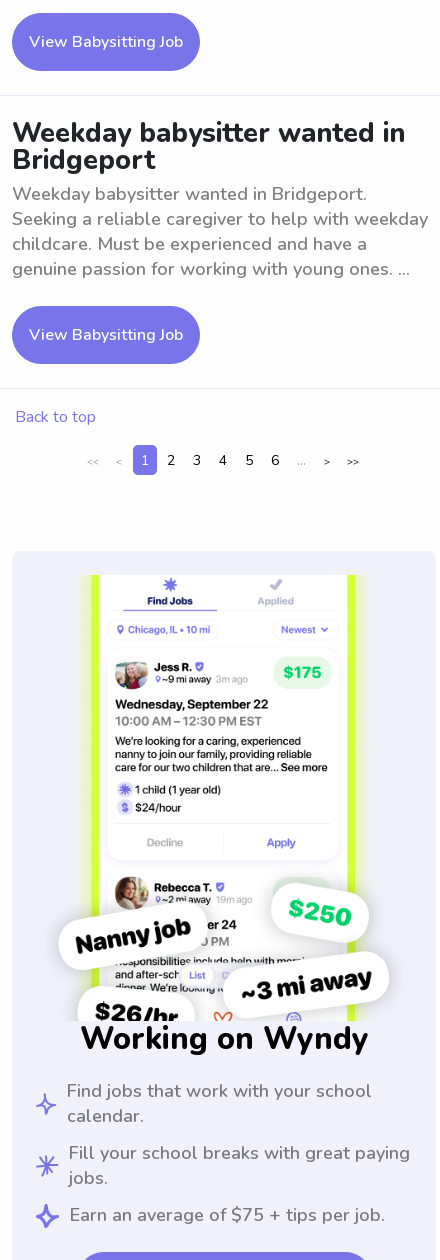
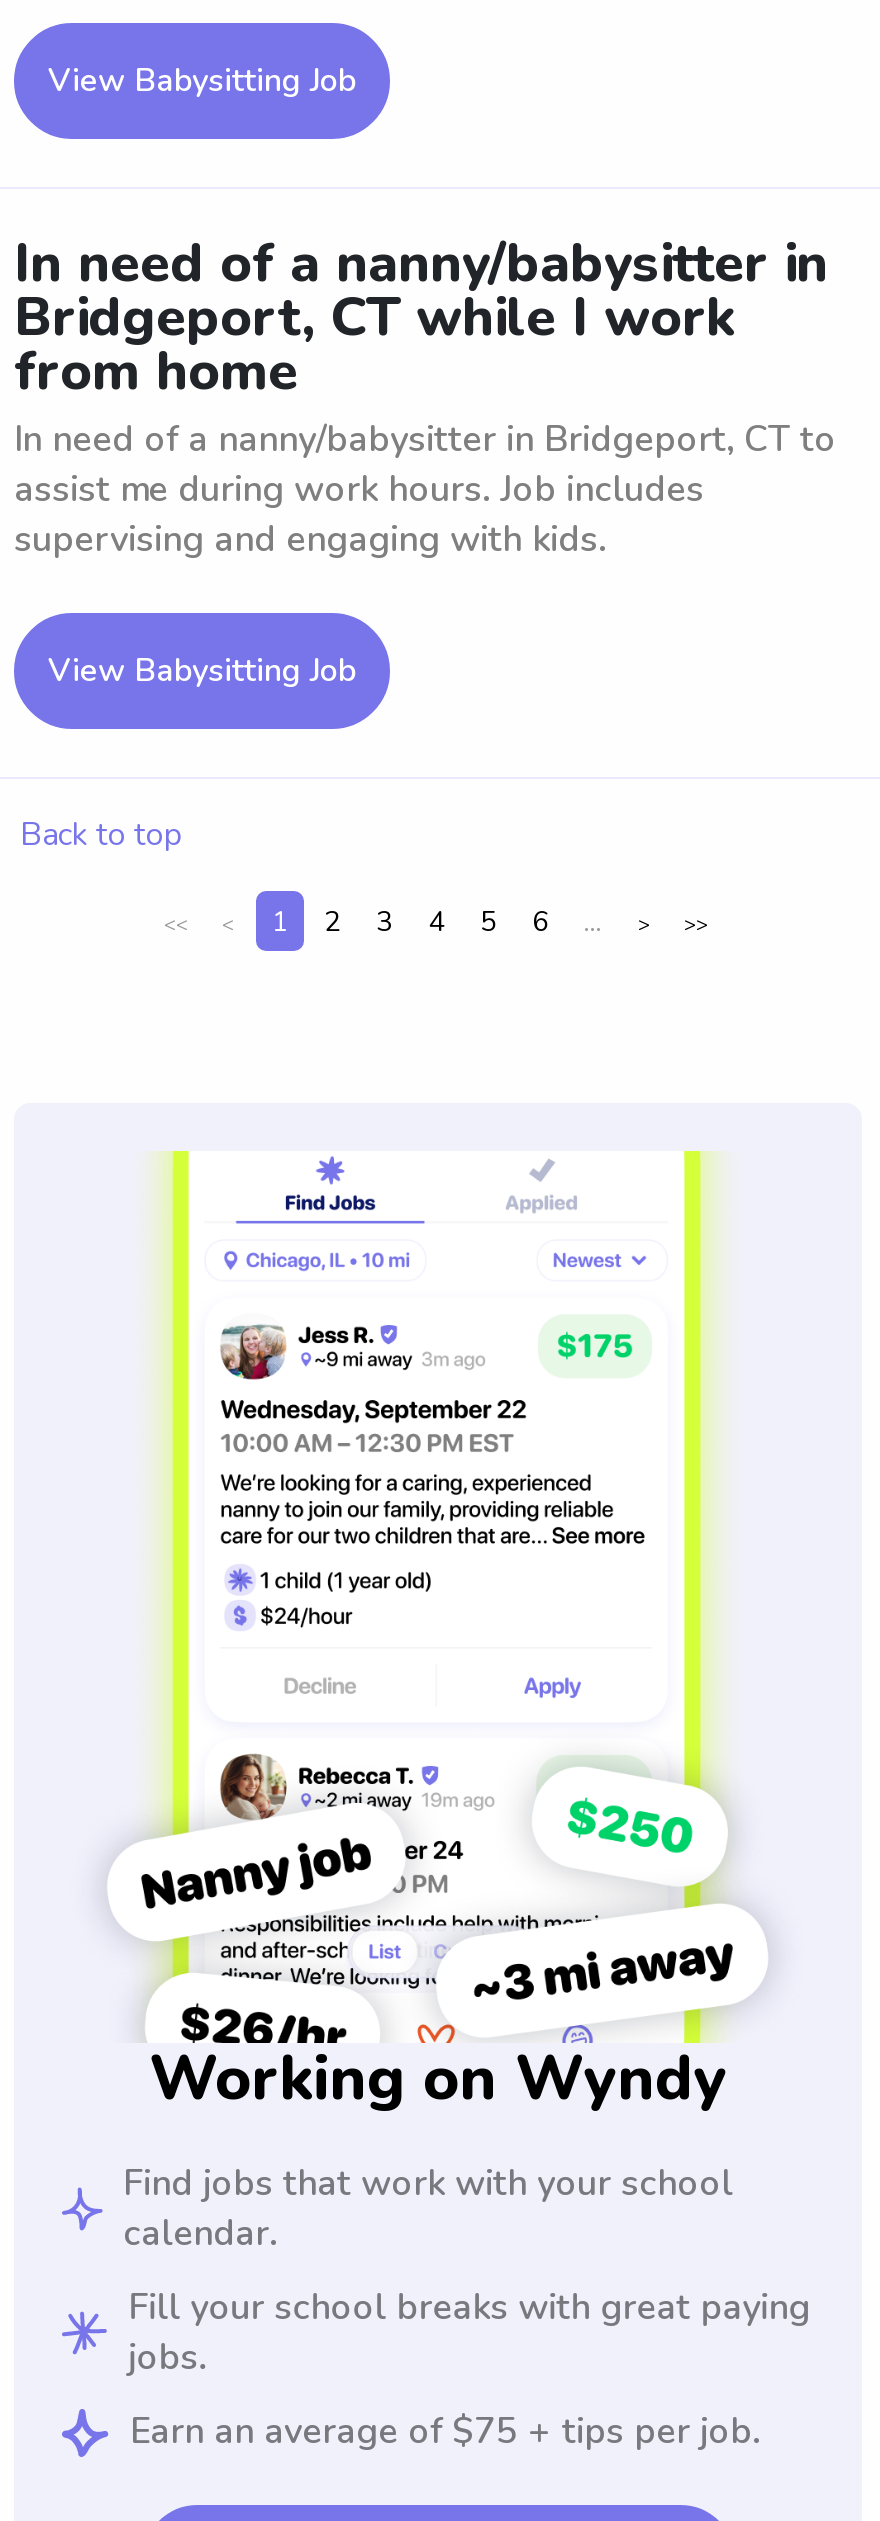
- Weekday babysitter wanted in
- Bridgeport
- Weekday babysitter wanted in Bridgeport.
- Seeking a reliable caregiver to help with weekday
- childcare. Must be experienced and have a
- genuine passion for working with young ones. ...
+ In need of a nanny/babysitter in
+ Bridgeport, CT while I work
+ from home
+ In need of a nanny/babysitter in Bridgeport, CT to
+ assist me during work hours. Job includes
+ supervising and engaging with kids.
